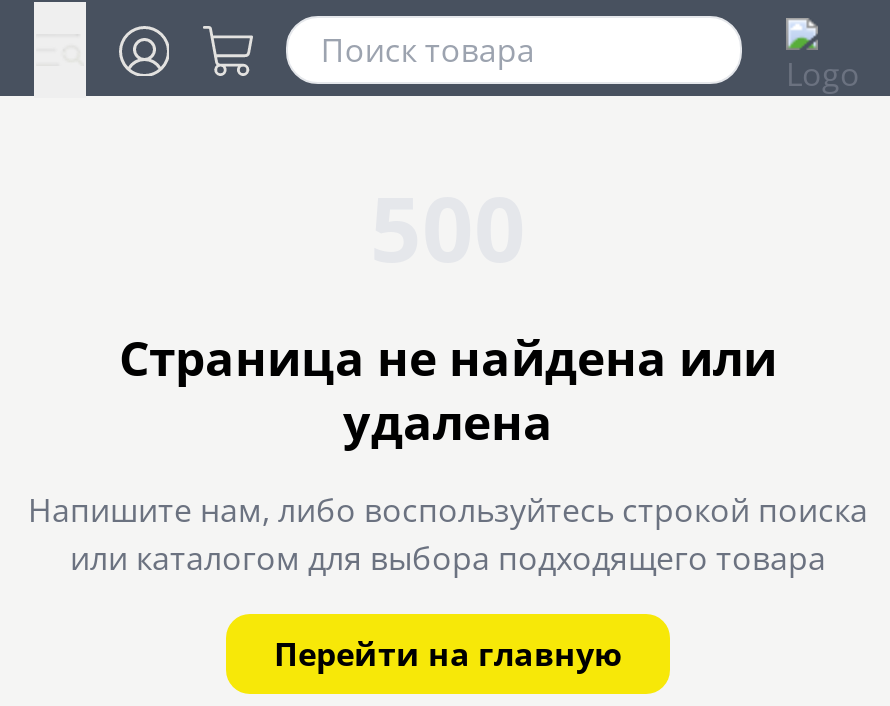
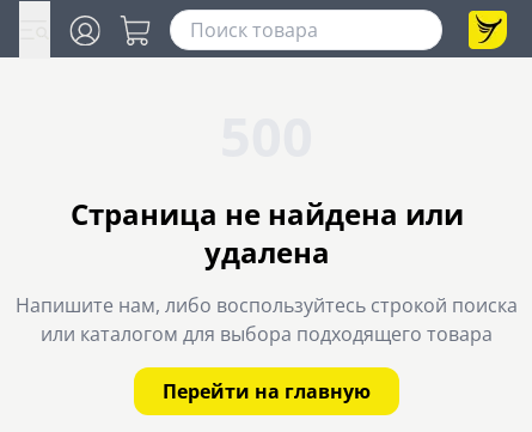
- [image]
+ [image]
